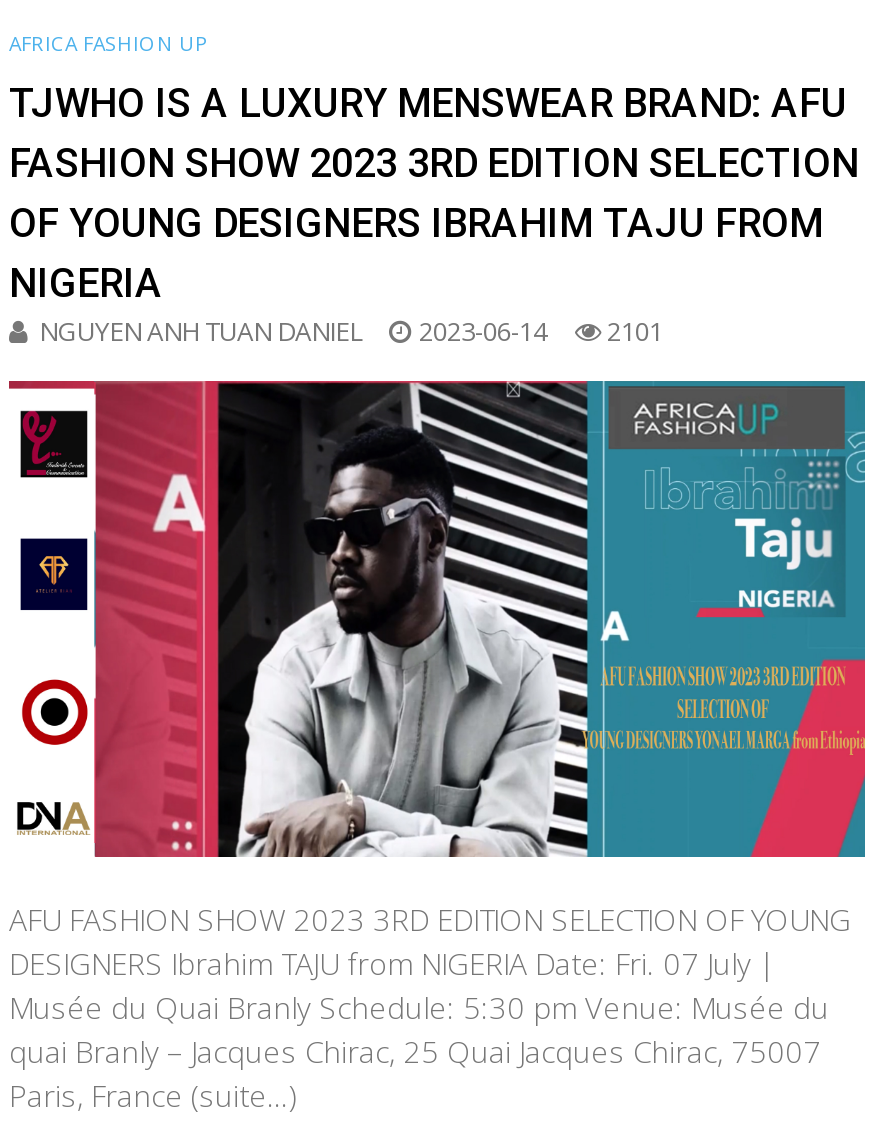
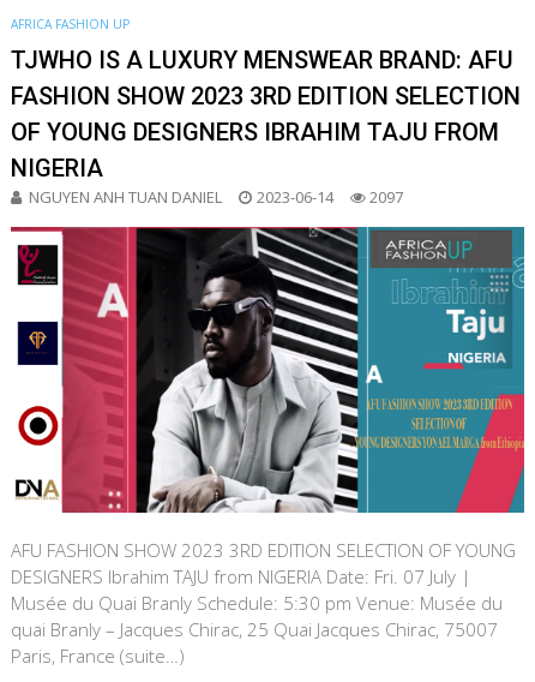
- NGUYEN ANH TUAN DANIEL 2023-06-14 2101
+ NGUYEN ANH TUAN DANIEL 2023-06-14 2097
